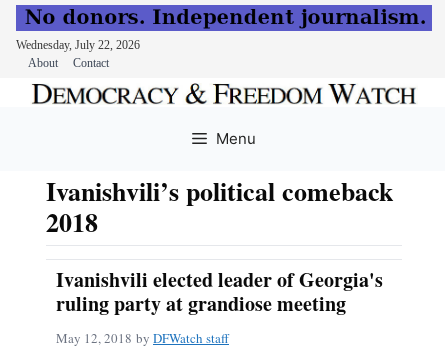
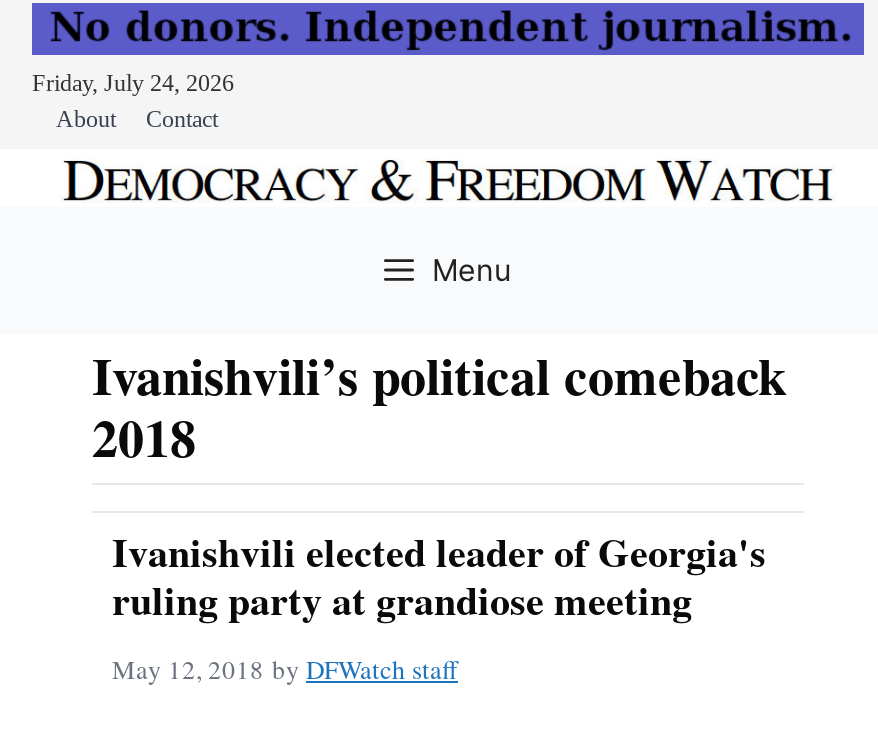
- Wednesday, July 22, 2026
+ Friday, July 24, 2026
